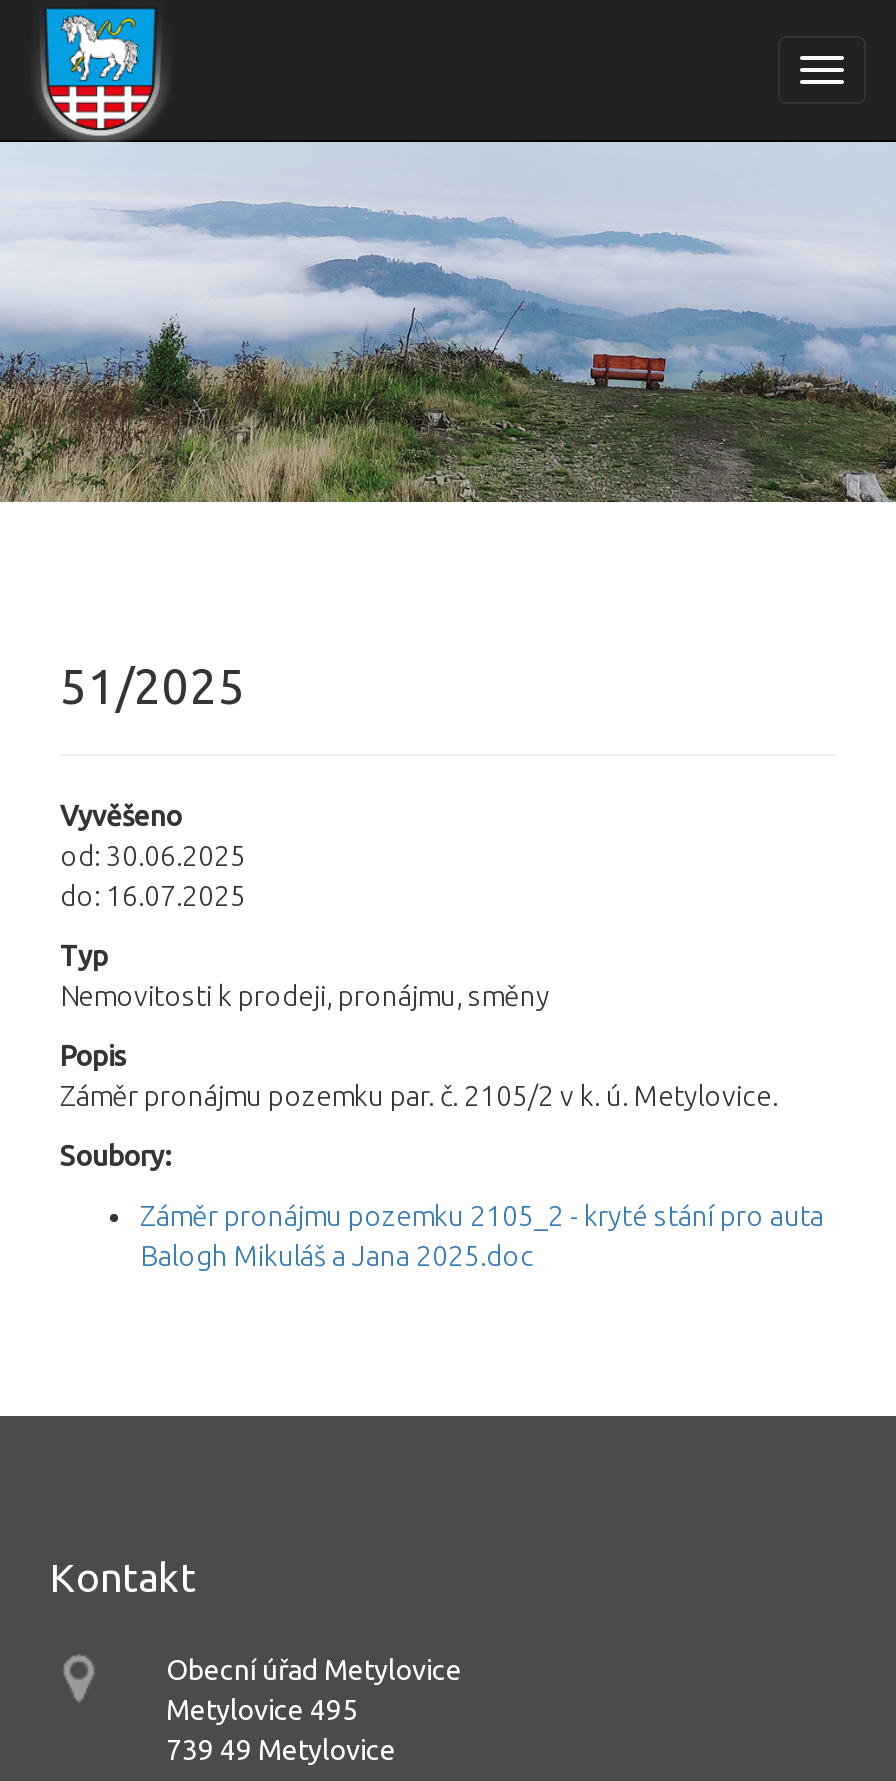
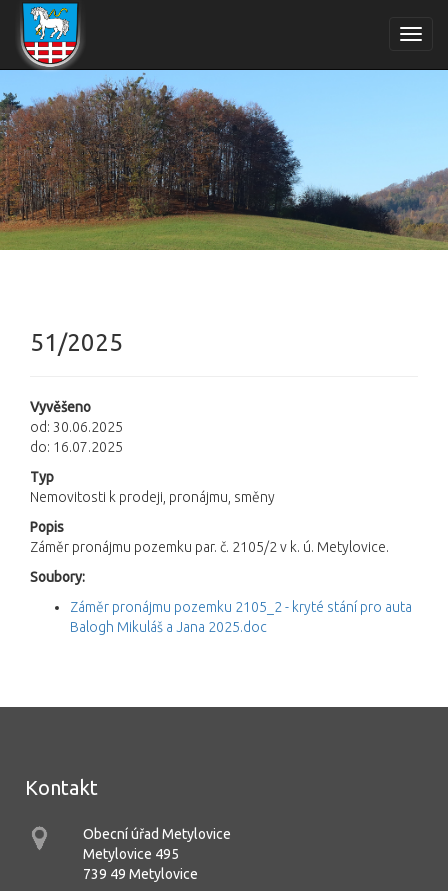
- [image]
+ [image]
